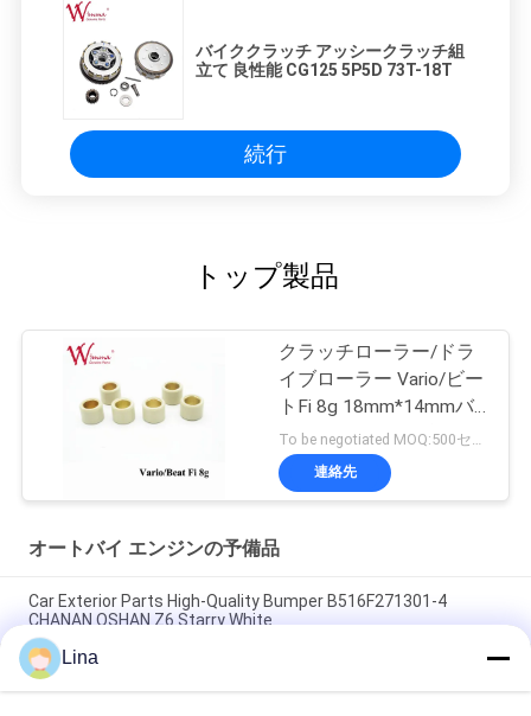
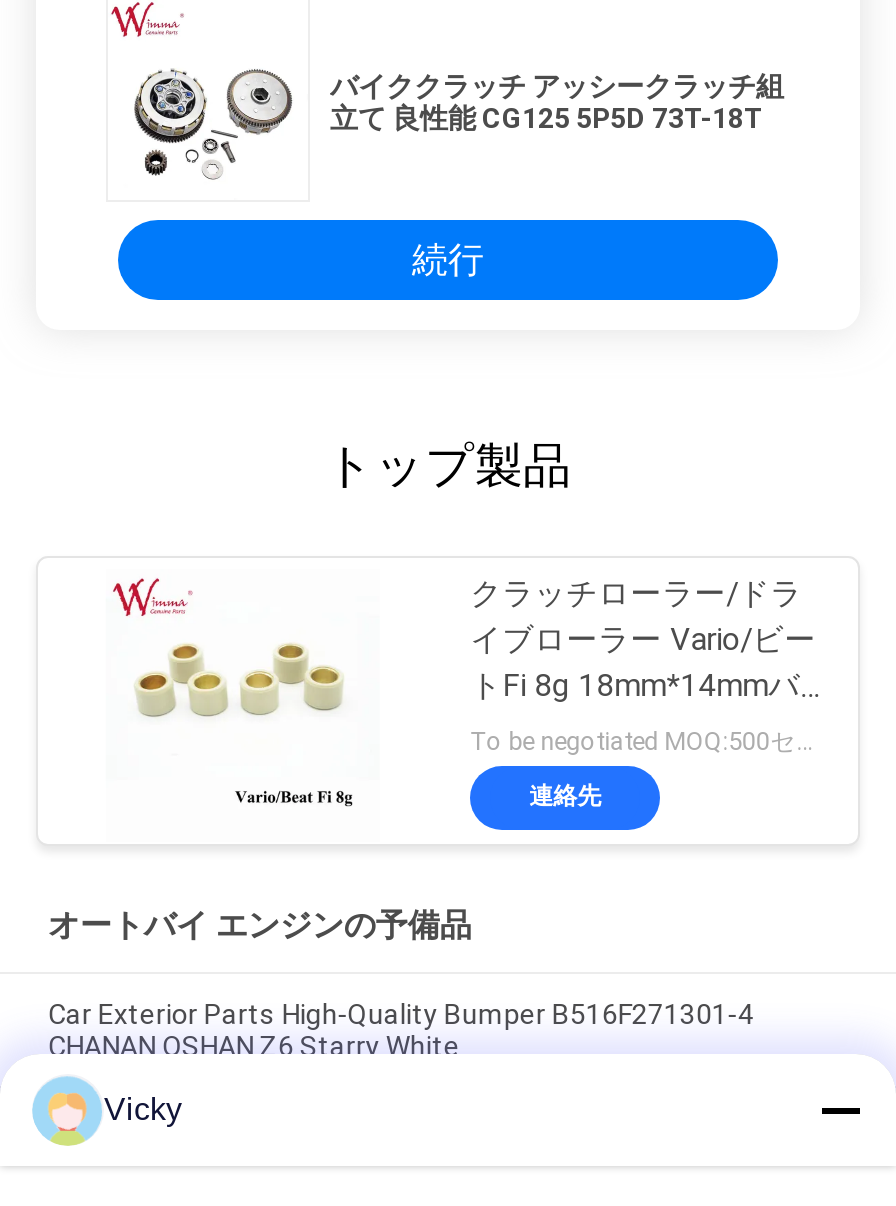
- Lina
+ Vicky
